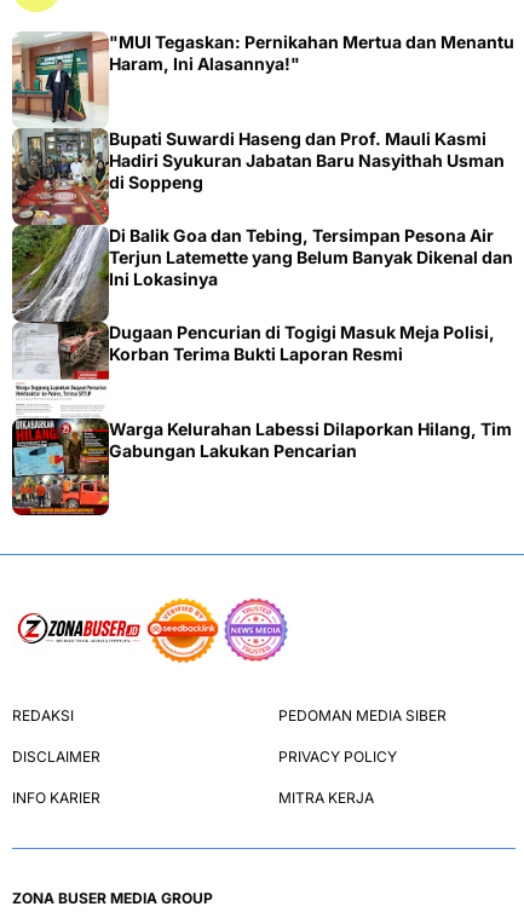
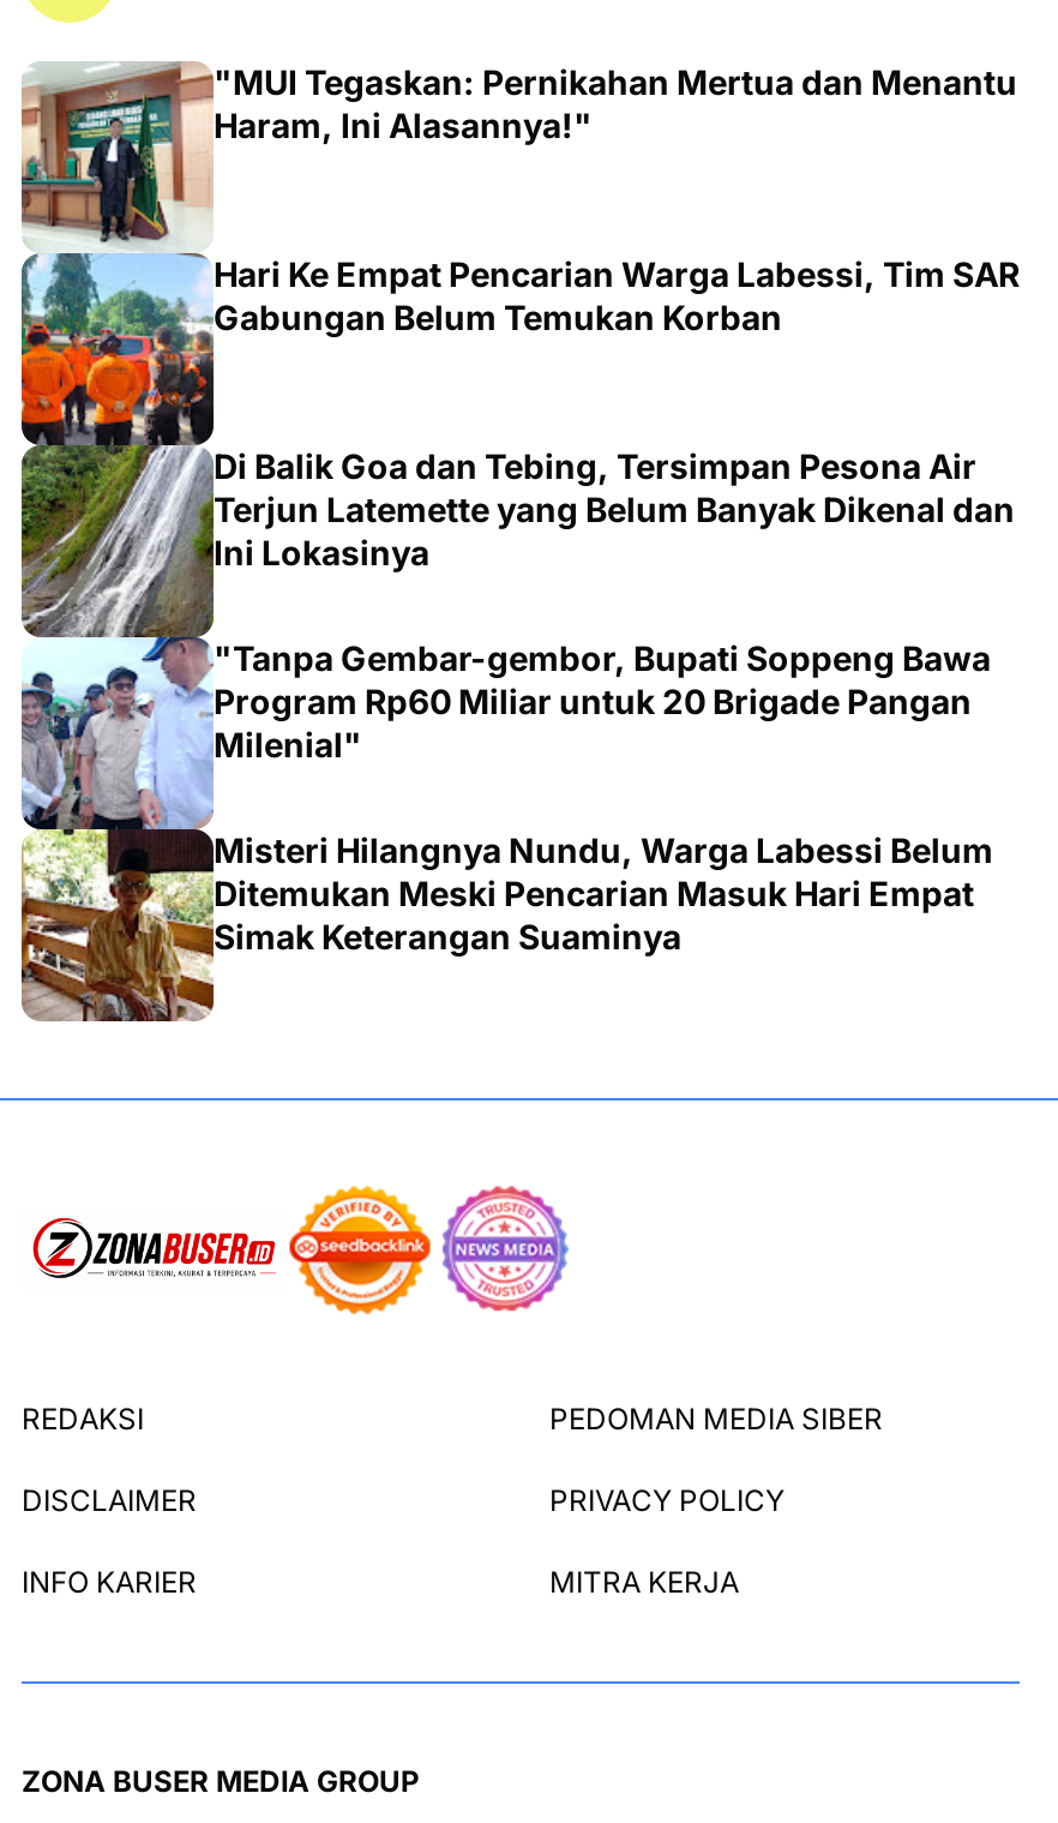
- [image]
- Bupati Suwardi Haseng dan Prof. Mauli Kasmi
- Hadiri Syukuran Jabatan Baru Nasyithah Usman
- di Soppeng
+ [image]
+ Hari Ke Empat Pencarian Warga Labessi, Tim SAR
+ Gabungan Belum Temukan Korban

- [image]
- Dugaan Pencurian di Togigi Masuk Meja Polisi,
- Korban Terima Bukti Laporan Resmi
+ [image]
+ "Tanpa Gembar-gembor, Bupati Soppeng Bawa
+ Program Rp60 Miliar untuk 20 Brigade Pangan
+ Milenial"

- Warga Kelurahan Labessi Dilaporkan Hilang, Tim
- Gabungan Lakukan Pencarian
+ Misteri Hilangnya Nundu, Warga Labessi Belum
+ Ditemukan Meski Pencarian Masuk Hari Empat
+ Simak Keterangan Suaminya
